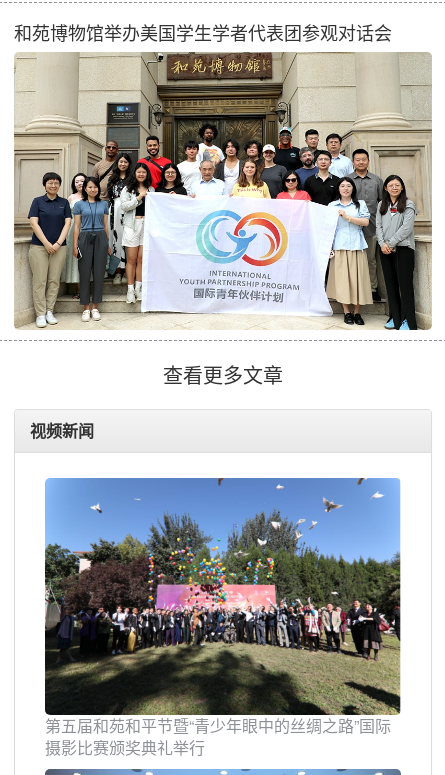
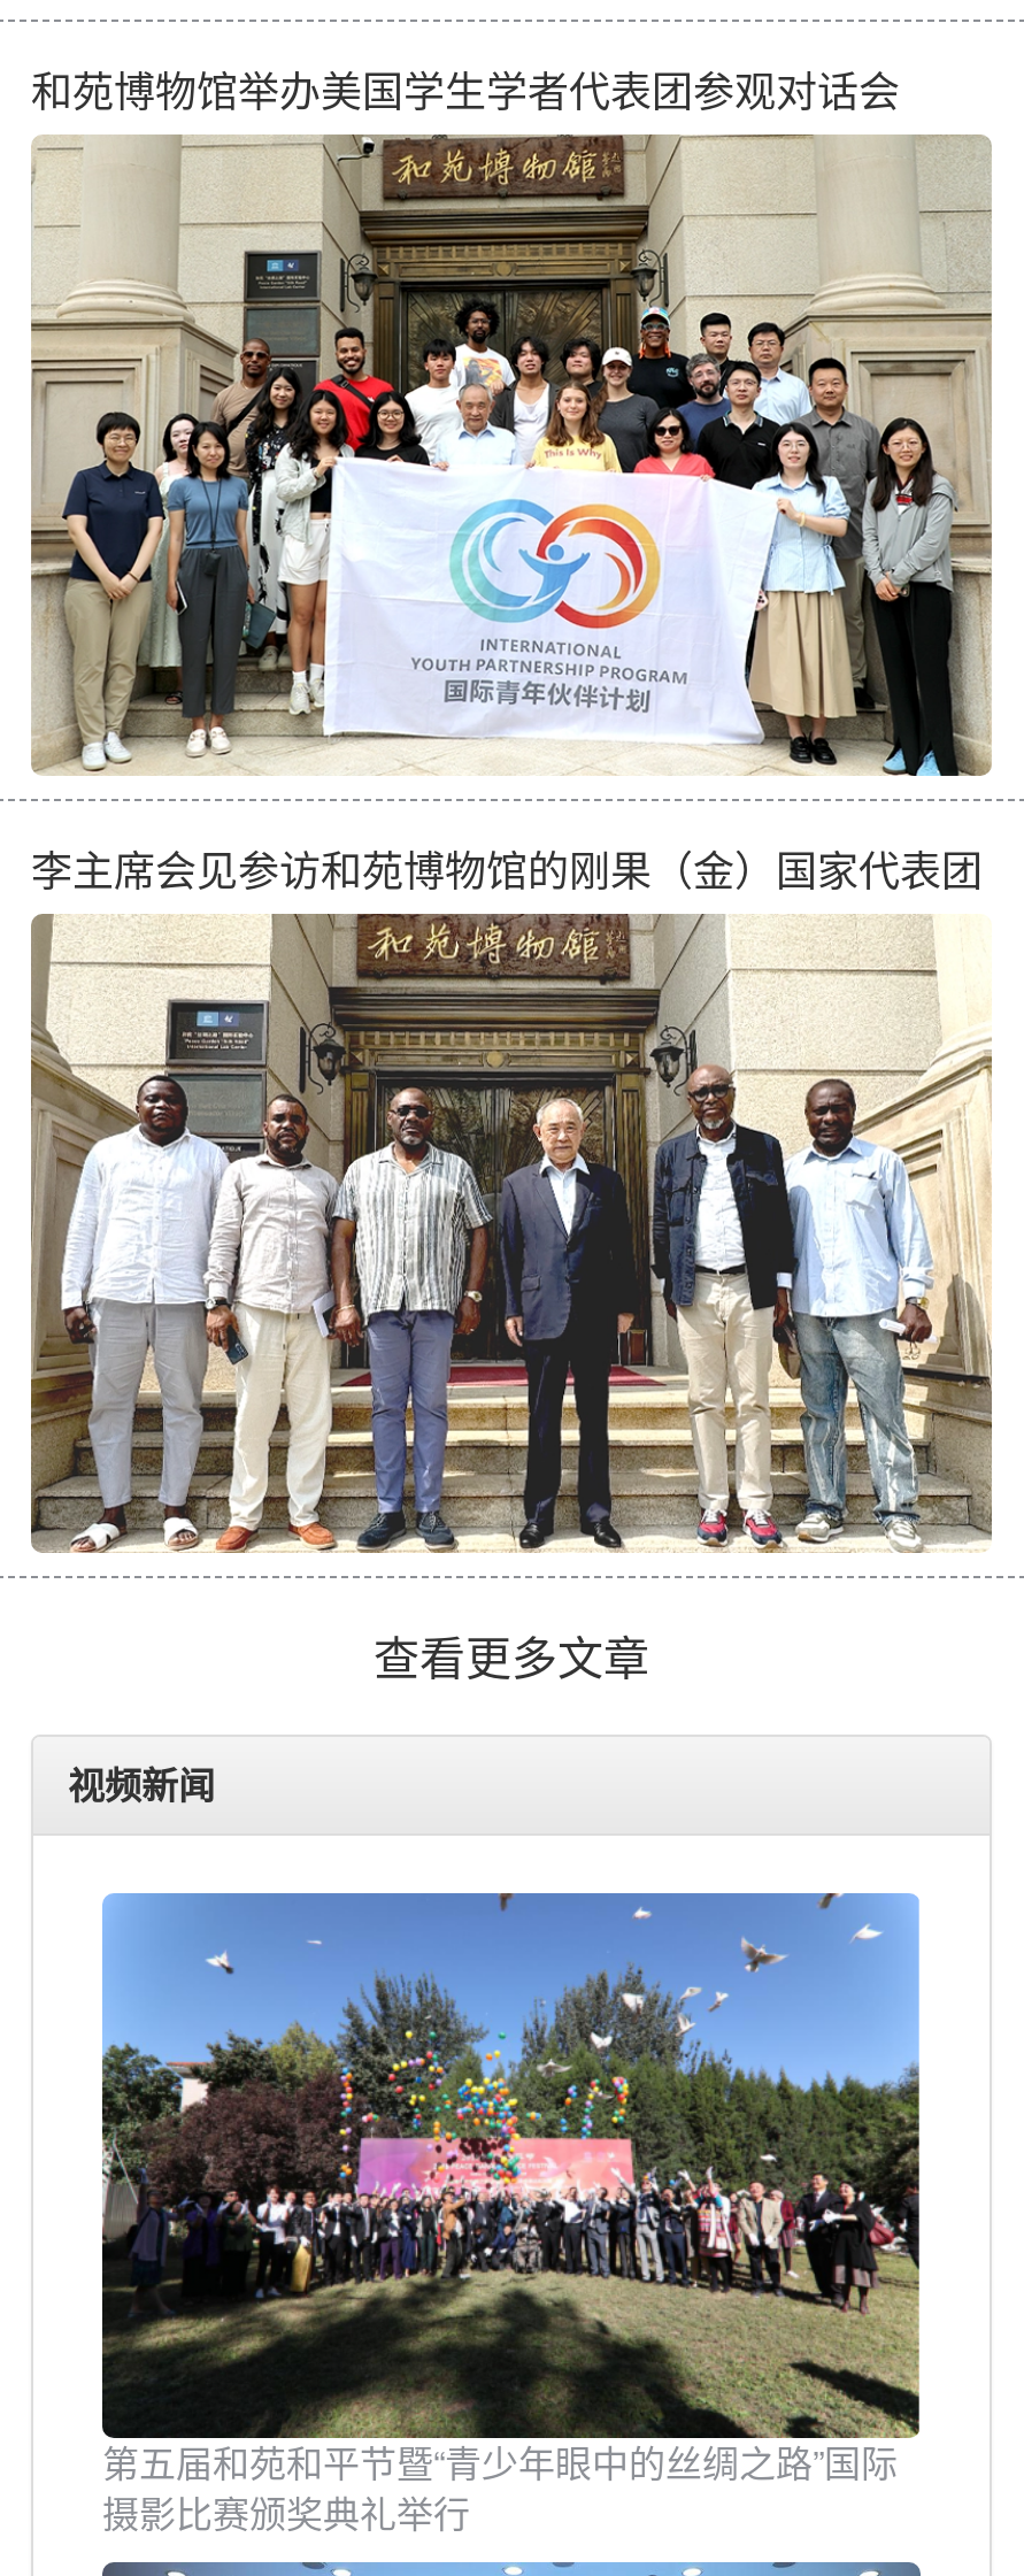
+ 李主席会见参访和苑博物馆的刚果（金）国家代表团

+ [image]
